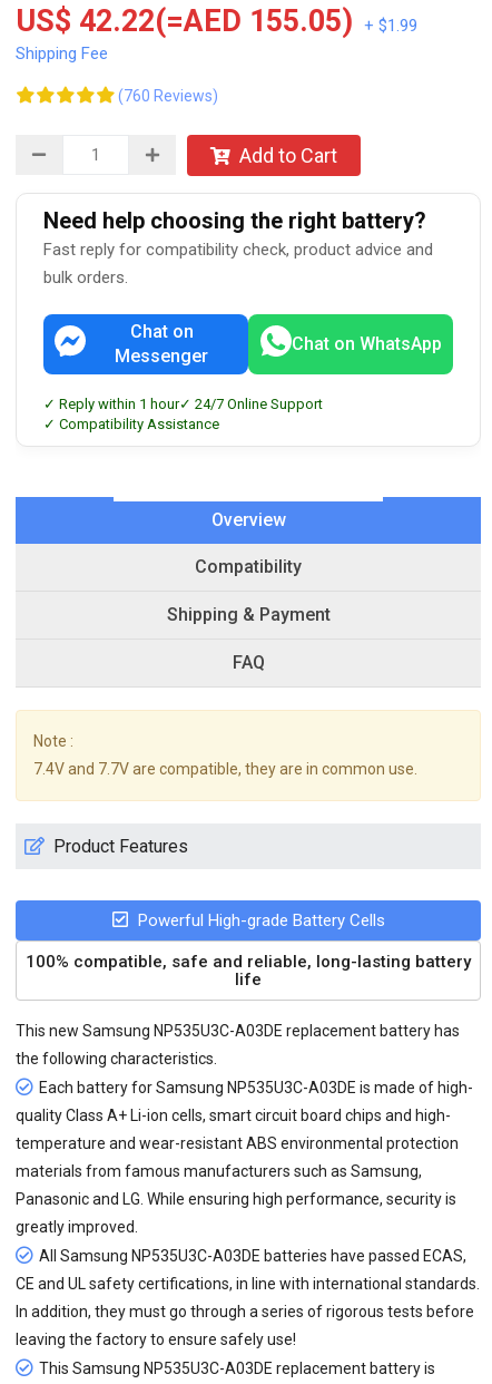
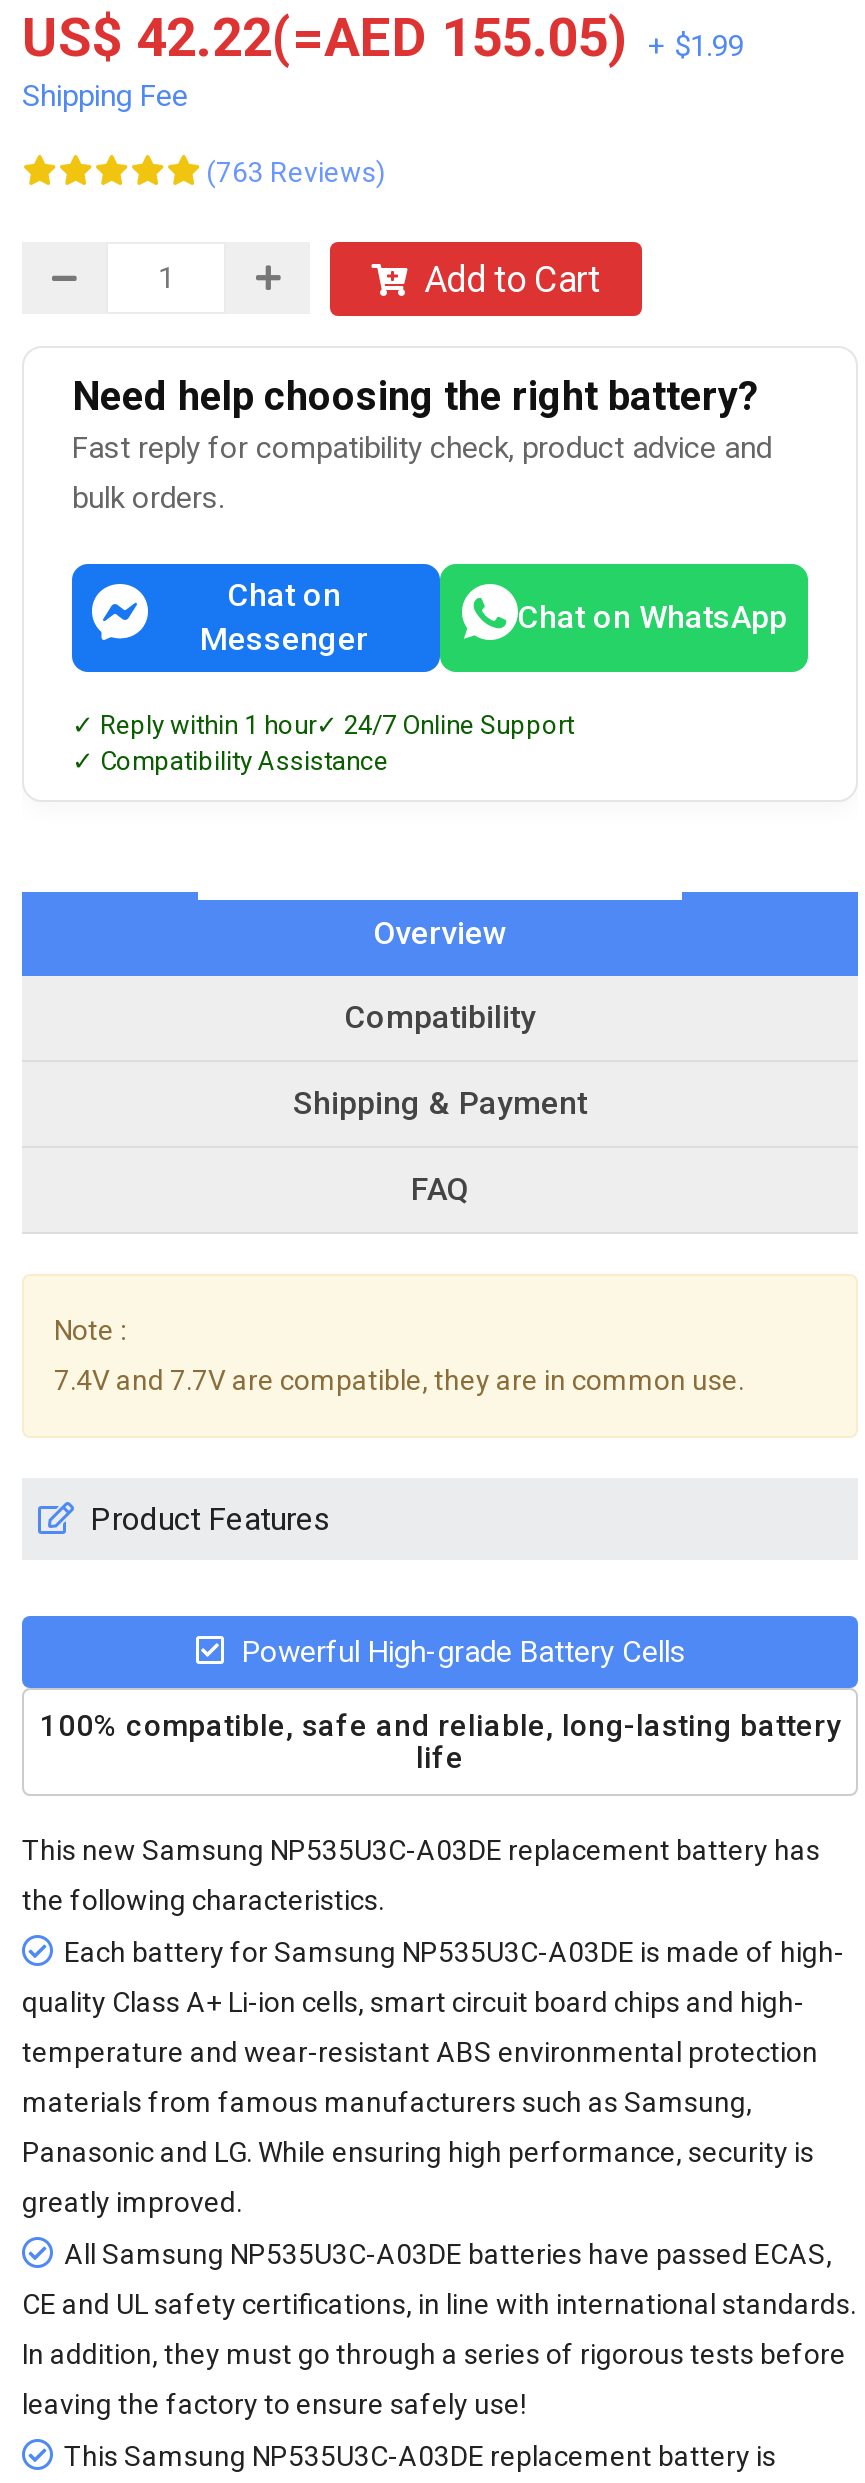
- (760 Reviews)
+ (763 Reviews)
